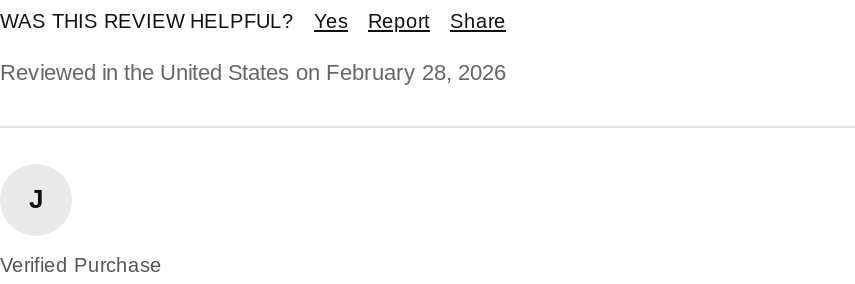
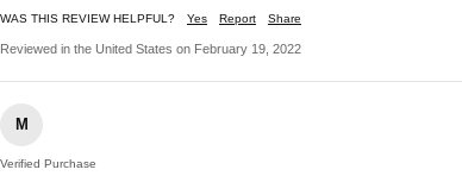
- Reviewed in the United States on February 28, 2026
+ Reviewed in the United States on February 19, 2022

- J
+ M
